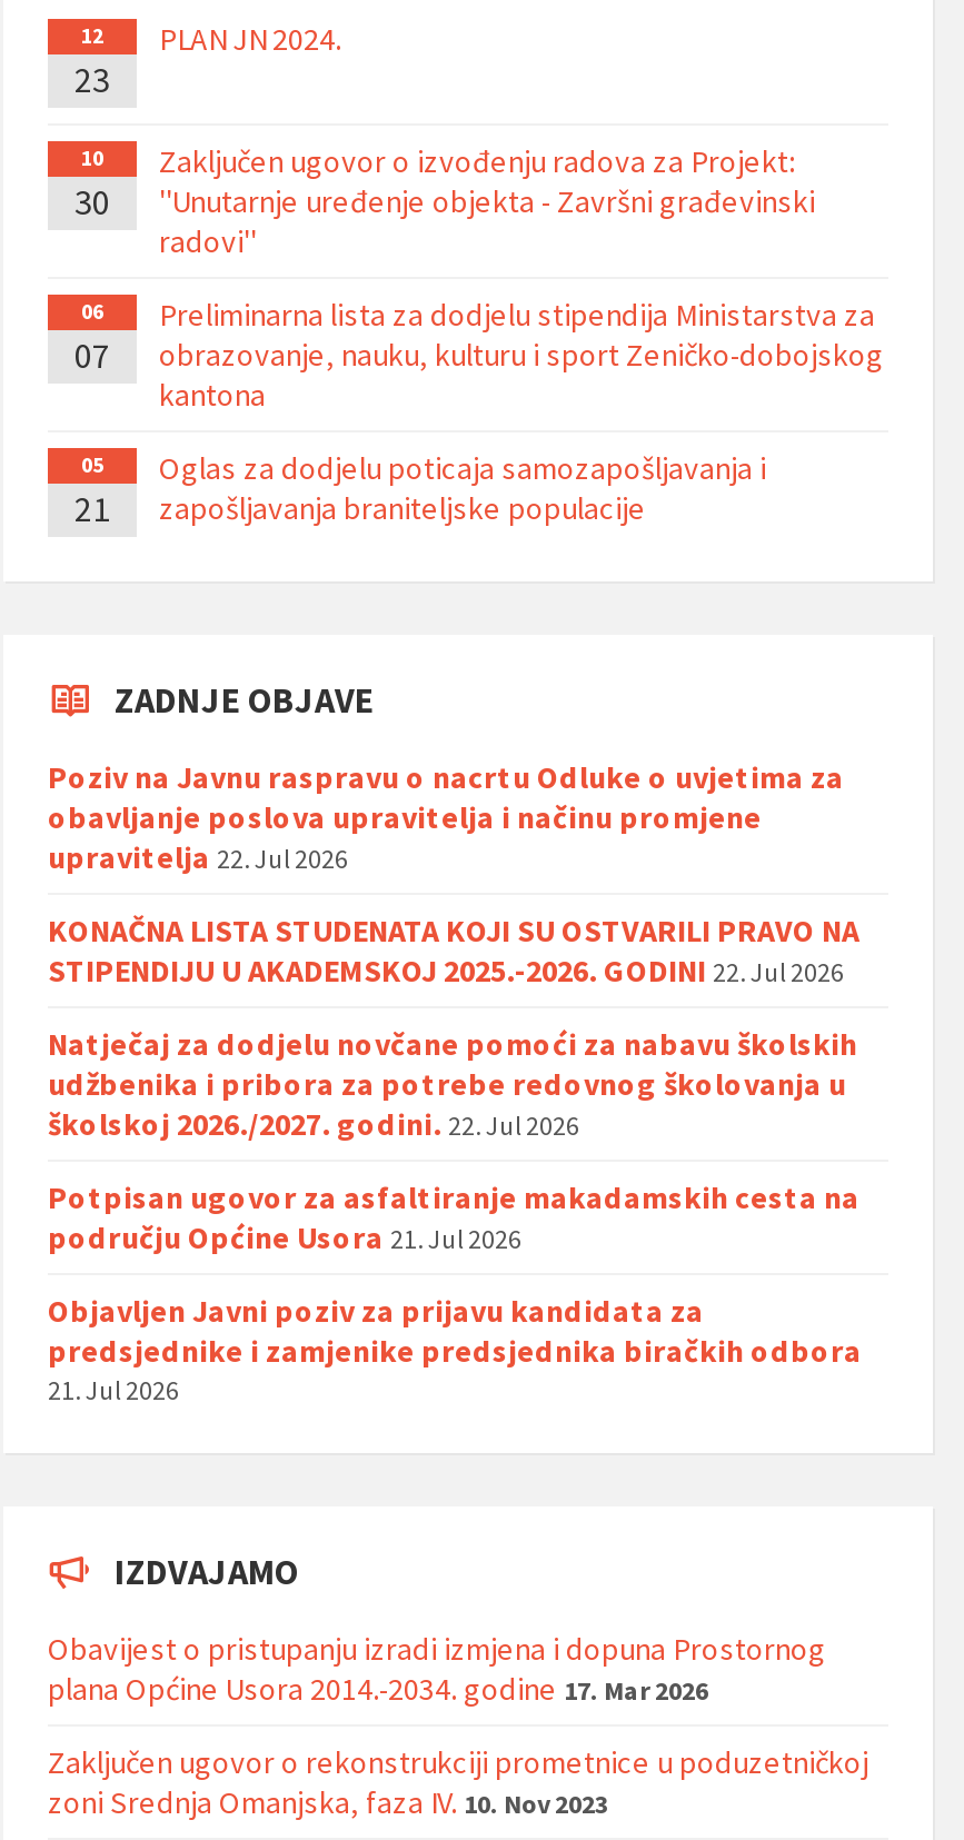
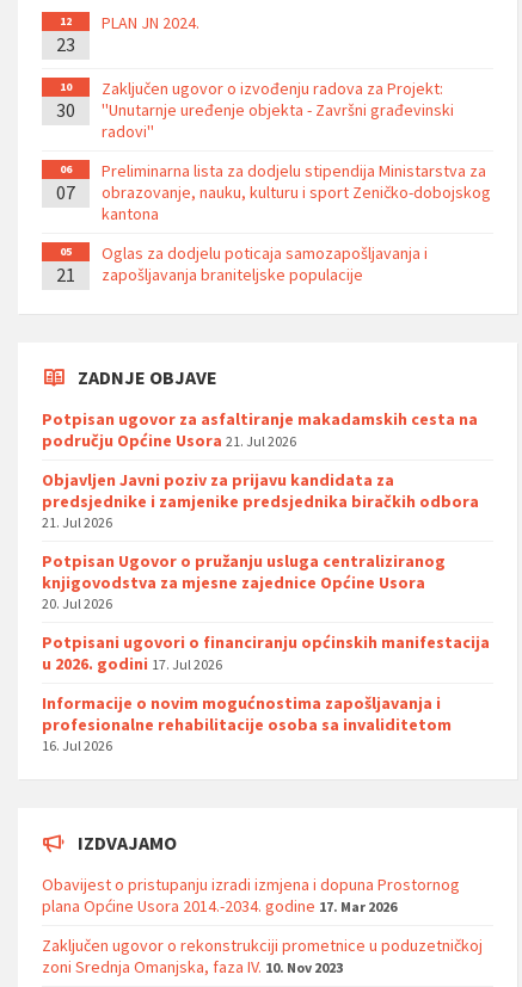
- Poziv na Javnu raspravu o nacrtu Odluke o uvjetima za
- obavljanje poslova upravitelja i načinu promjene
- upravitelja 22. Jul 2026
- KONAČNA LISTA STUDENATA KOJI SU OSTVARILI PRAVO NA
- STIPENDIJU U AKADEMSKOJ 2025.-2026. GODINI 22. Jul 2026
- Natječaj za dodjelu novčane pomoći za nabavu školskih
- udžbenika i pribora za potrebe redovnog školovanja u
- školskoj 2026./2027. godini. 22. Jul 2026

moved up: Potpisan ugovor za asfaltiranje makadamskih cesta na | području Općine Usora 21. Jul 2026 | Objavljen Javni poziv za prijavu kandidata za | predsjednike i zamjenike predsjednika biračkih odbora | 21. Jul 2026

+ Potpisan Ugovor o pružanju usluga centraliziranog
+ knjigovodstva za mjesne zajednice Općine Usora
+ 20. Jul 2026
+ Potpisani ugovori o financiranju općinskih manifestacija
+ u 2026. godini 17. Jul 2026
+ Informacije o novim mogućnostima zapošljavanja i
+ profesionalne rehabilitacije osoba sa invaliditetom
+ 16. Jul 2026
